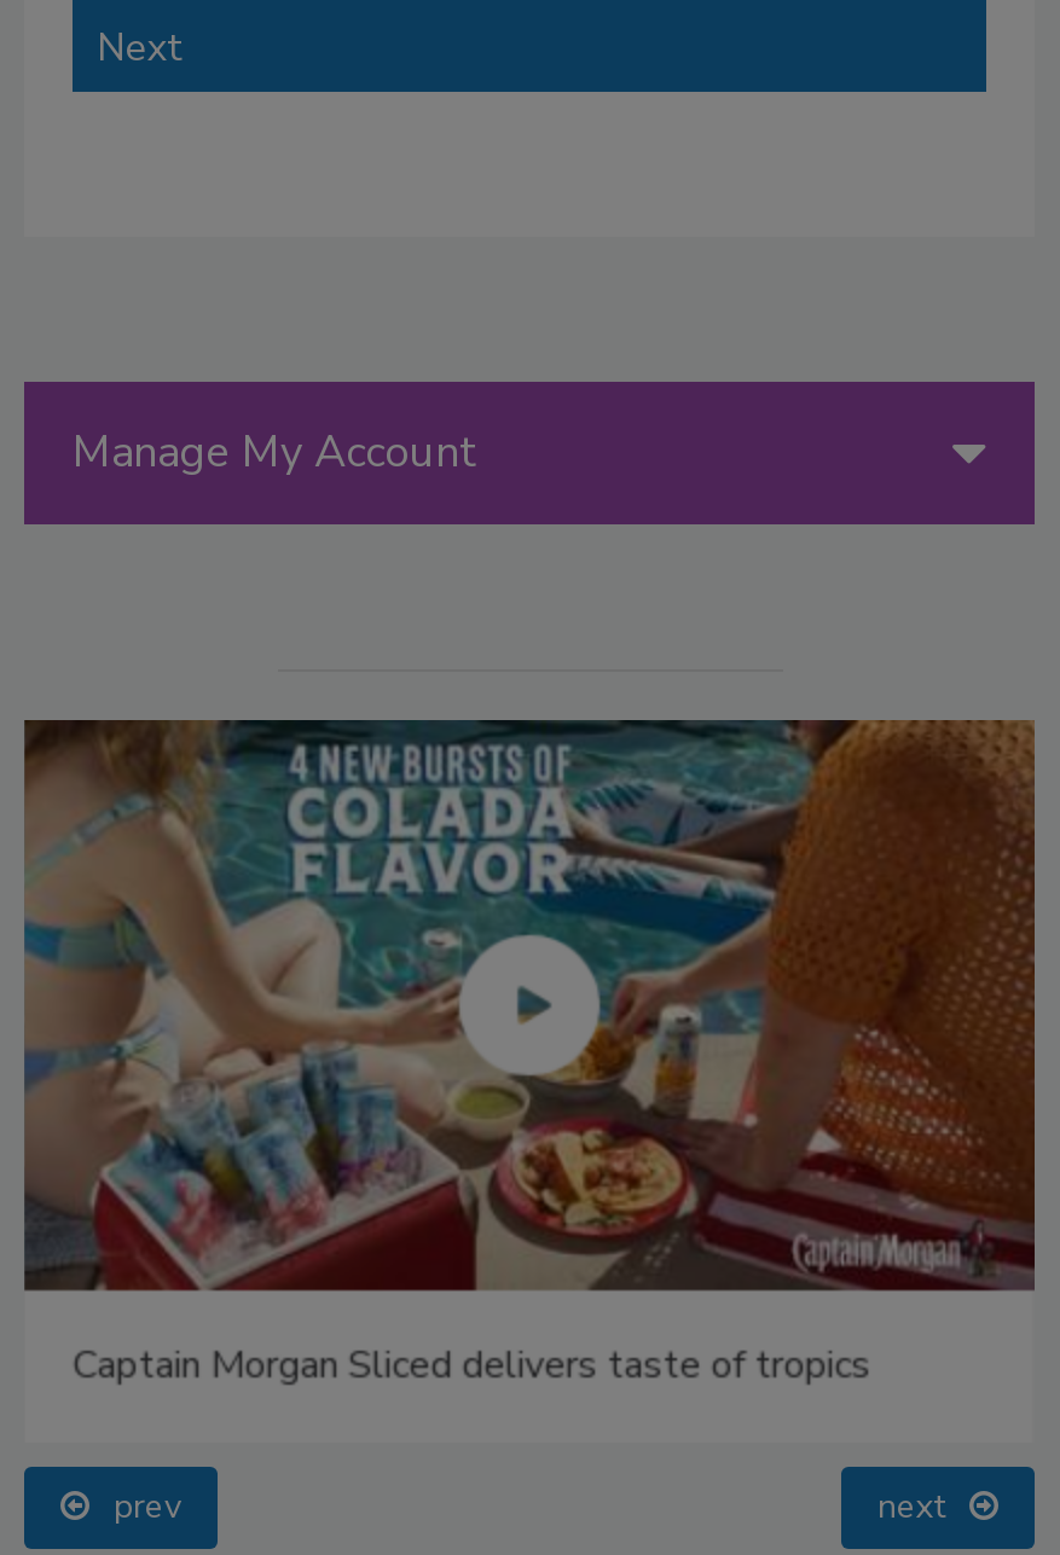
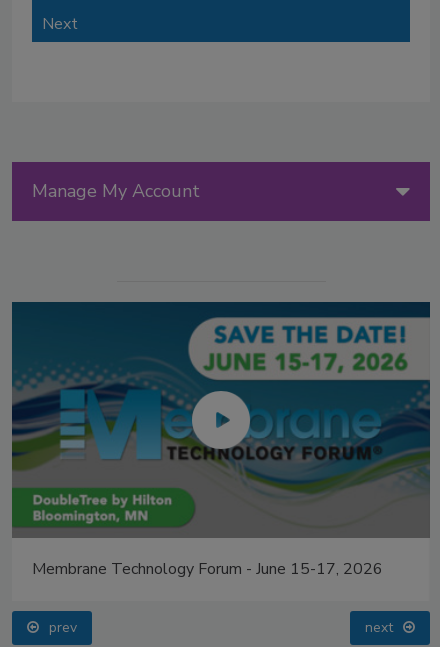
- [image]
- Captain Morgan Sliced delivers taste of tropics
+ [image]
+ Membrane Technology Forum - June 15-17, 2026
